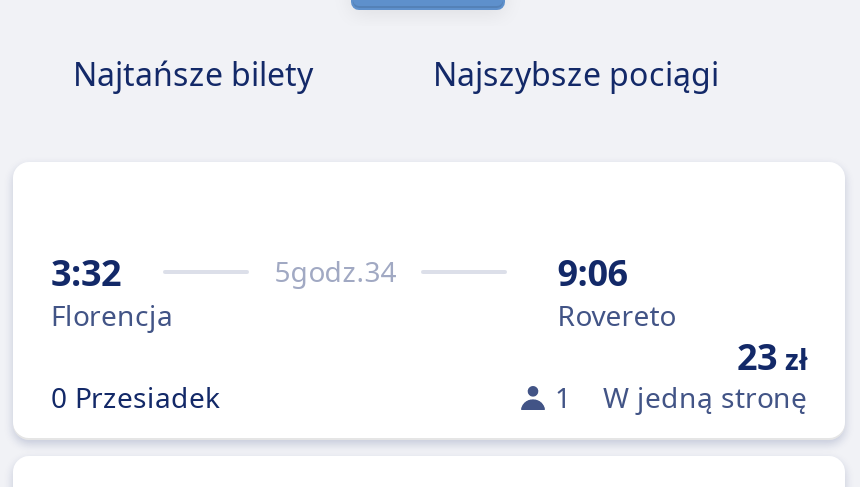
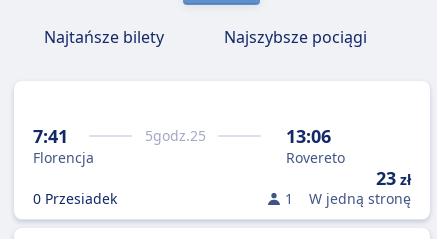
- 3:32
+ 7:41

- 5godz.34
+ 5godz.25

- 9:06
+ 13:06
